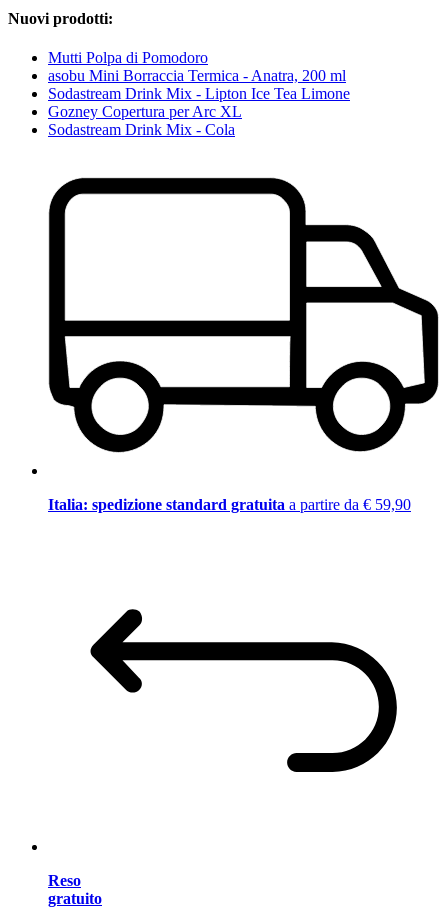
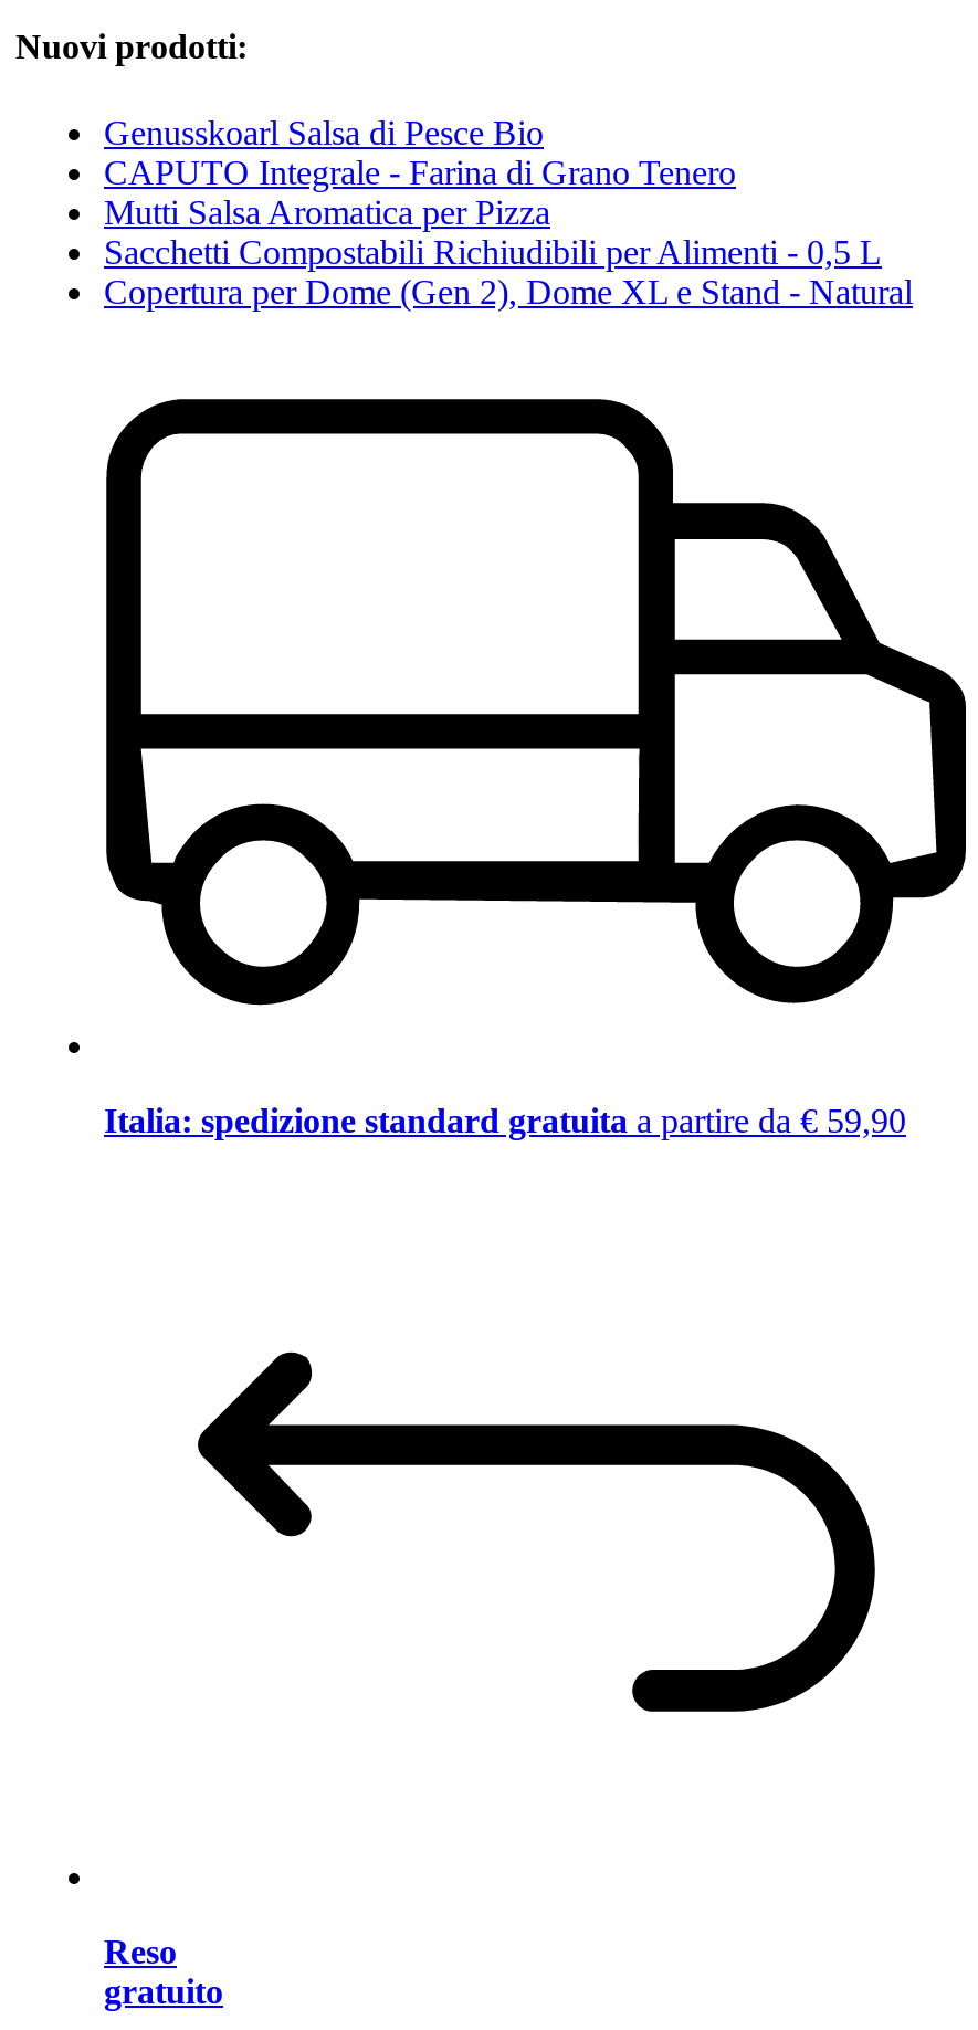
- Mutti Polpa di Pomodoro
- asobu Mini Borraccia Termica - Anatra, 200 ml
- Sodastream Drink Mix - Lipton Ice Tea Limone
- Gozney Copertura per Arc XL
- Sodastream Drink Mix - Cola
+ Genusskoarl Salsa di Pesce Bio
+ CAPUTO Integrale - Farina di Grano Tenero
+ Mutti Salsa Aromatica per Pizza
+ Sacchetti Compostabili Richiudibili per Alimenti - 0,5 L
+ Copertura per Dome (Gen 2), Dome XL e Stand - Natural
